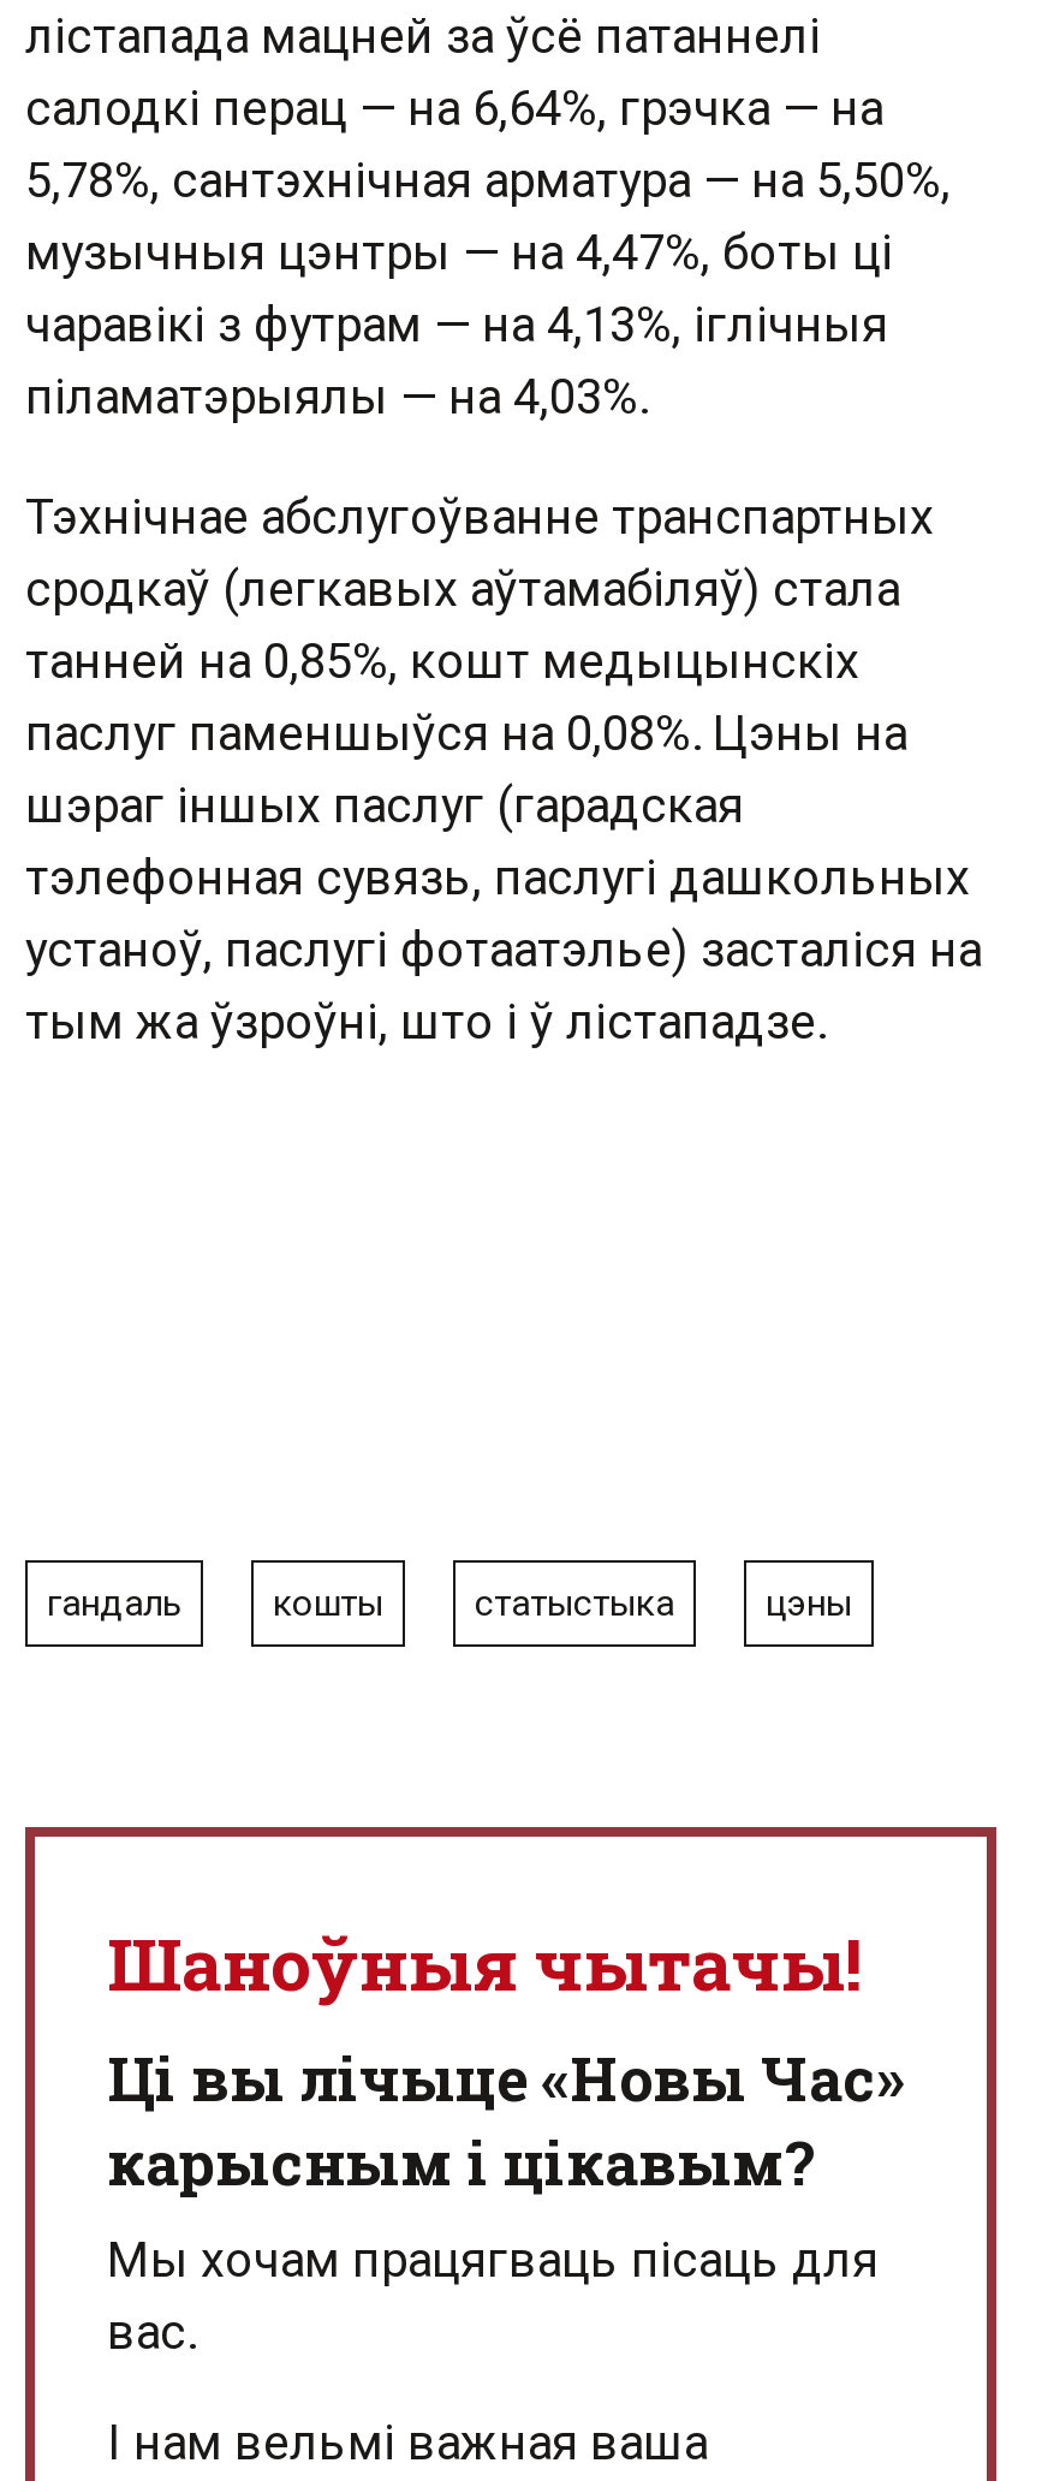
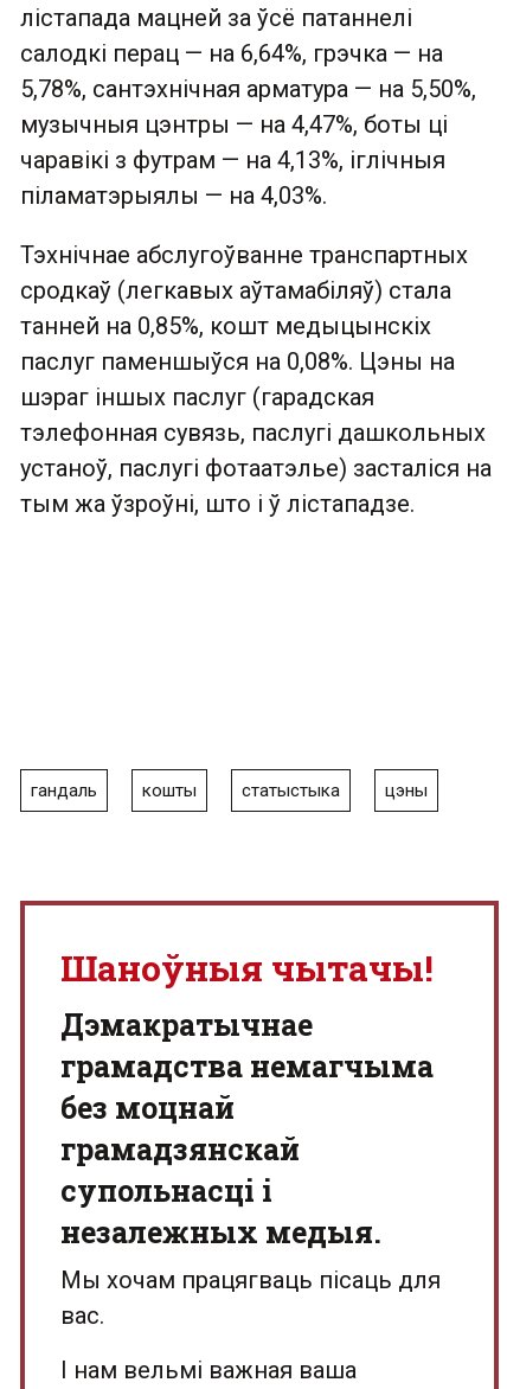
- Ці вы лічыце «Новы Час»
- карысным і цікавым?
+ Дэмакратычнае
+ грамадства немагчыма
+ без моцнай
+ грамадзянскай
+ супольнасці і
+ незалежных медыя.
